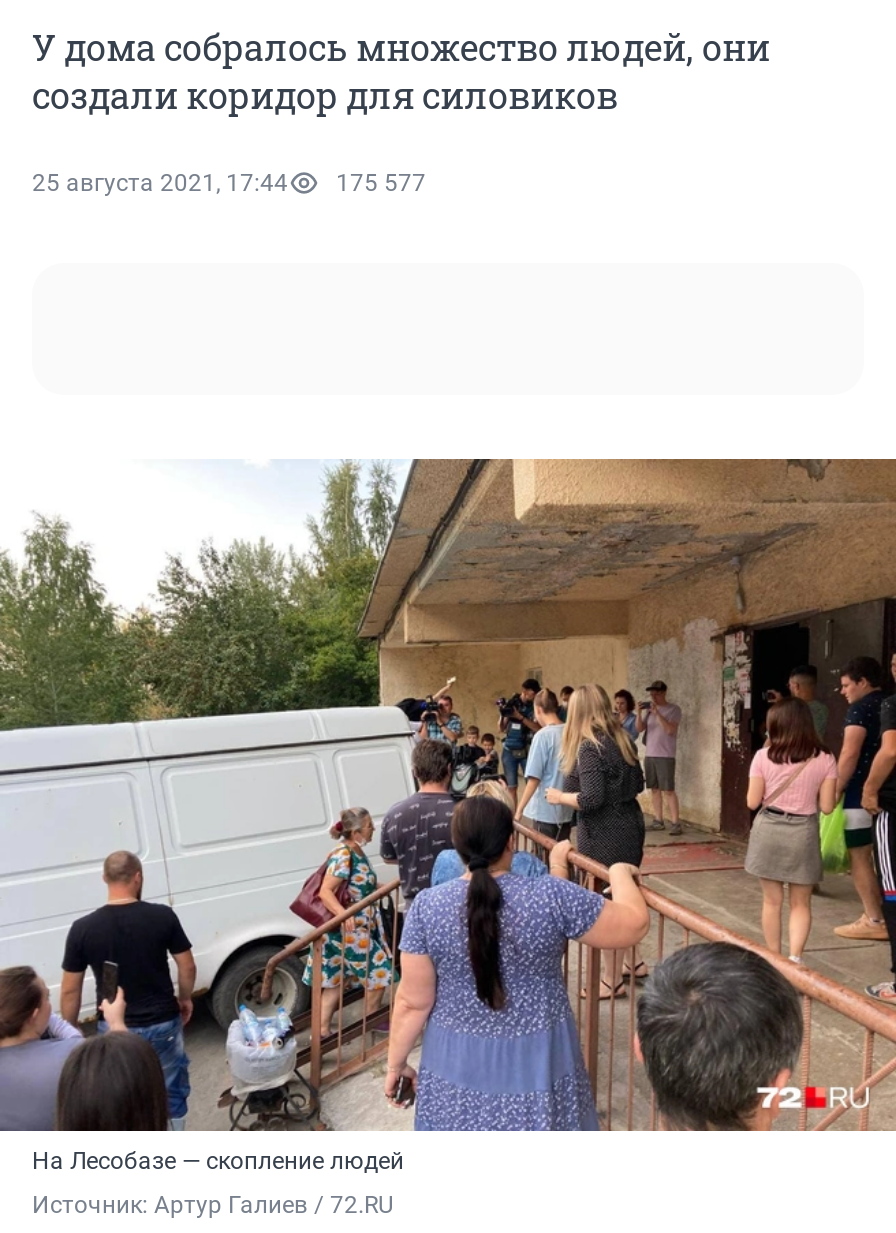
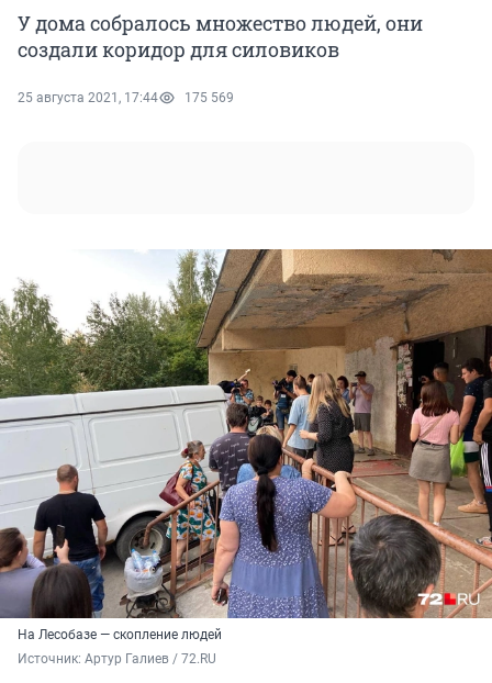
- 25 августа 2021, 17:44 175 577
+ 25 августа 2021, 17:44 175 569
